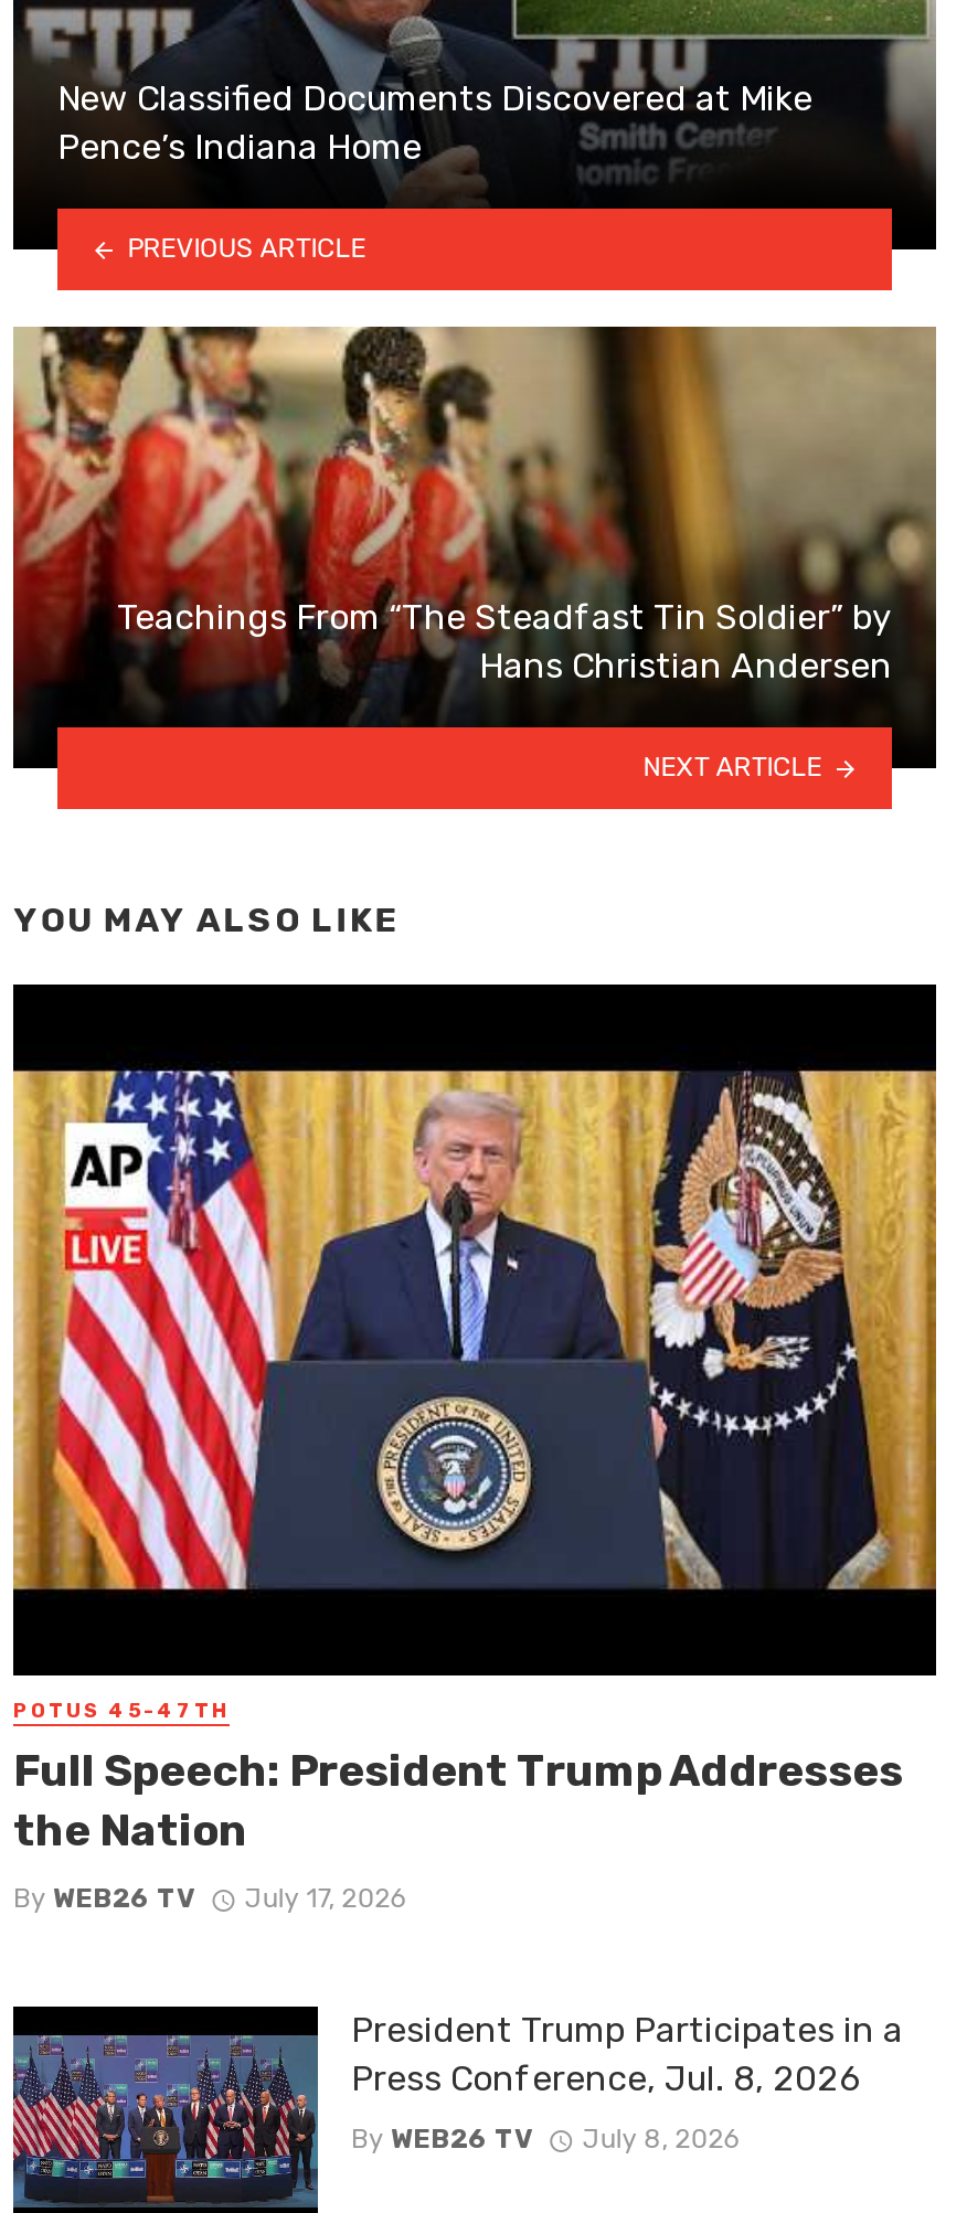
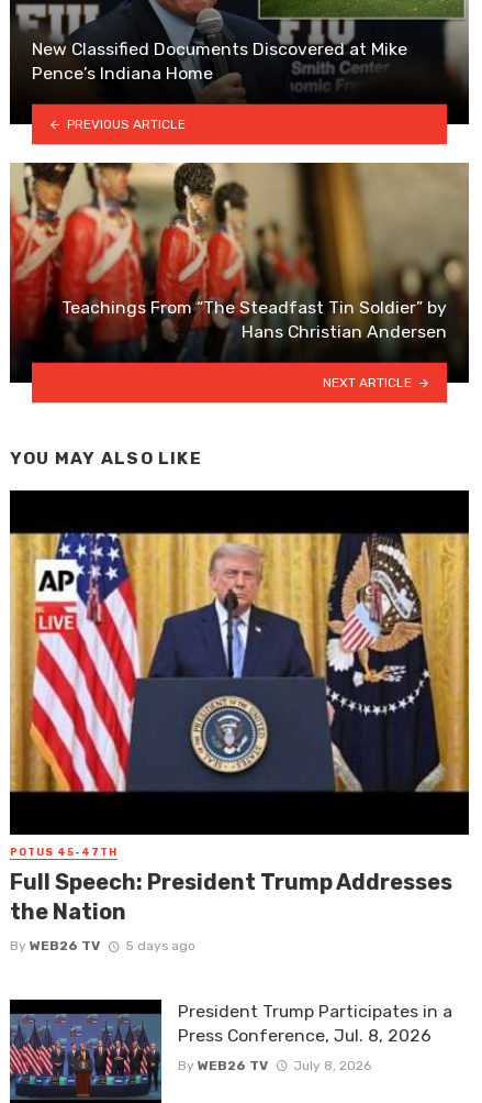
- By WEB26 TV July 17, 2026
+ By WEB26 TV 5 days ago
